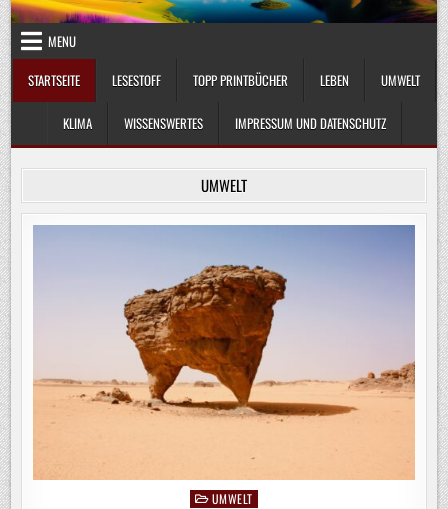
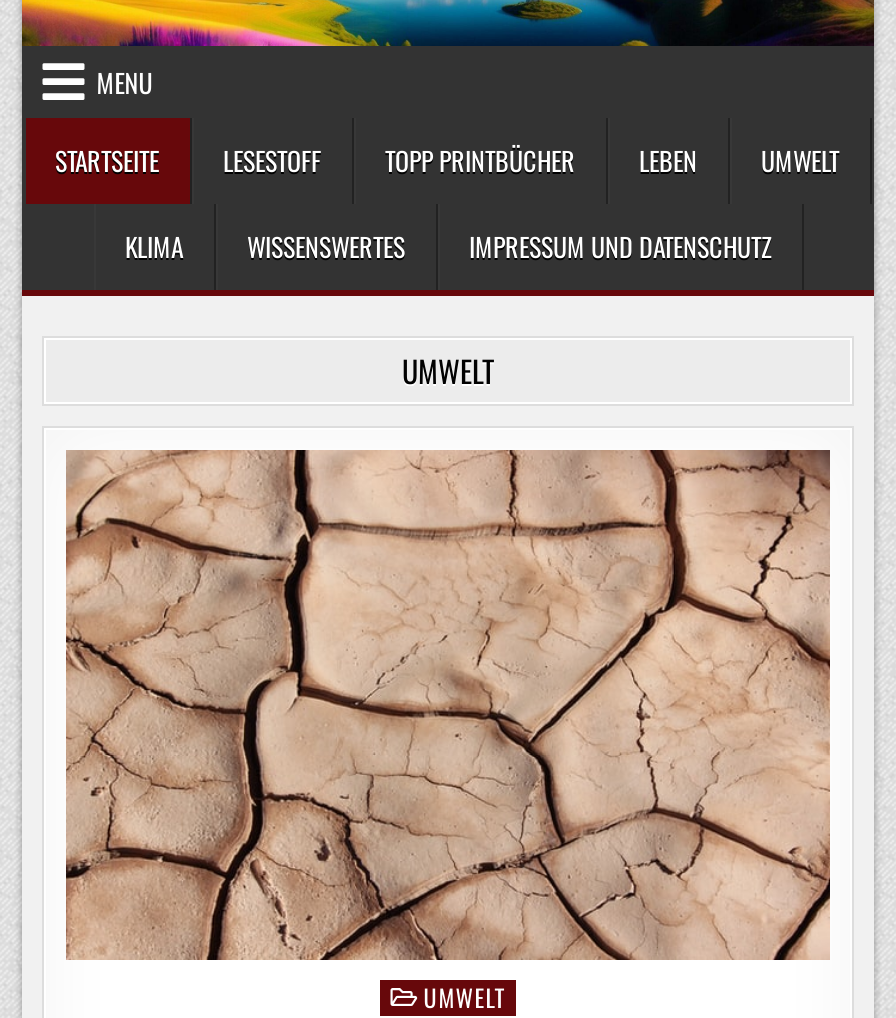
- [image]
+ [image]
